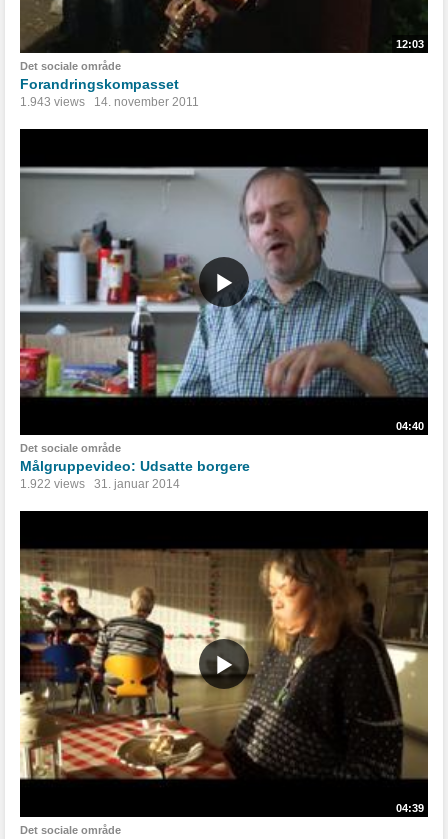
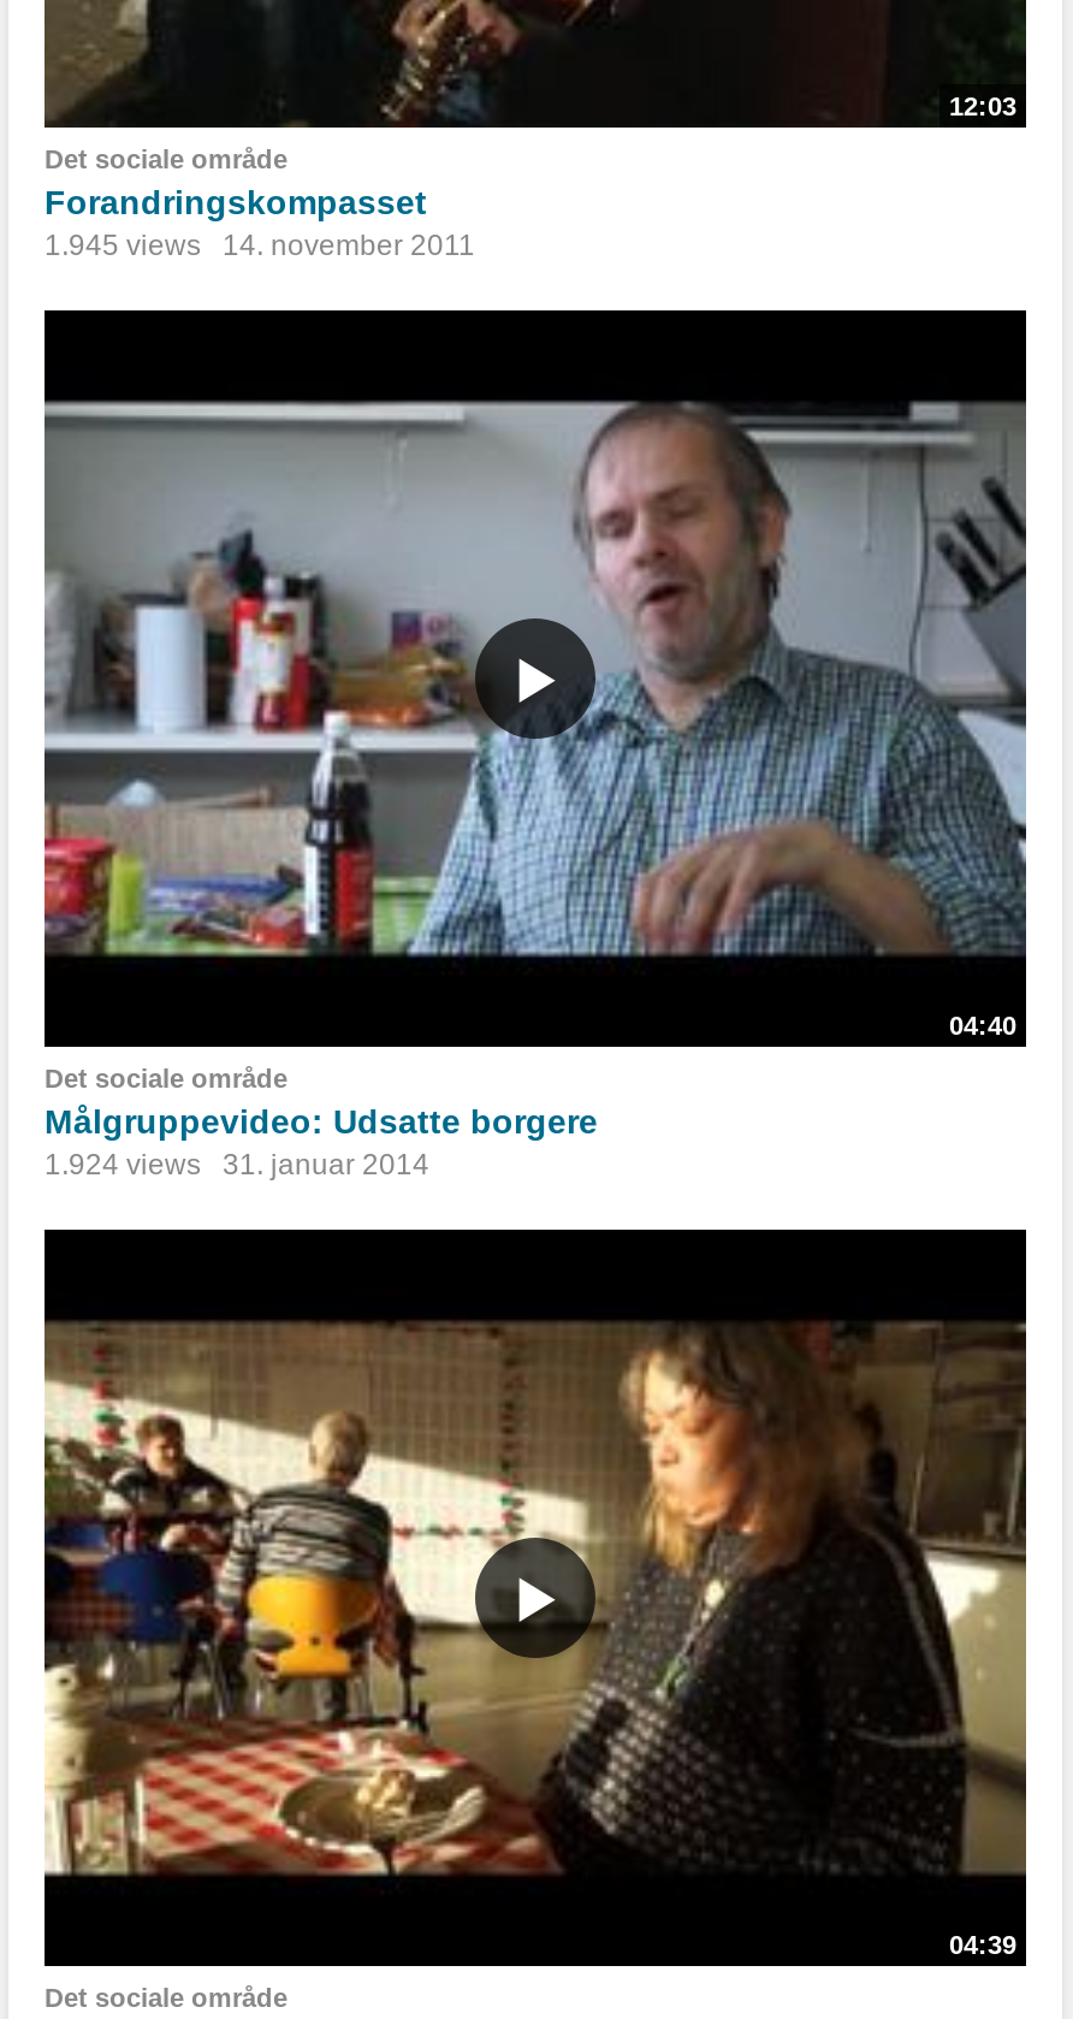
- 1.943 views 14. november 2011
+ 1.945 views 14. november 2011

- 1.922 views 31. januar 2014
+ 1.924 views 31. januar 2014
